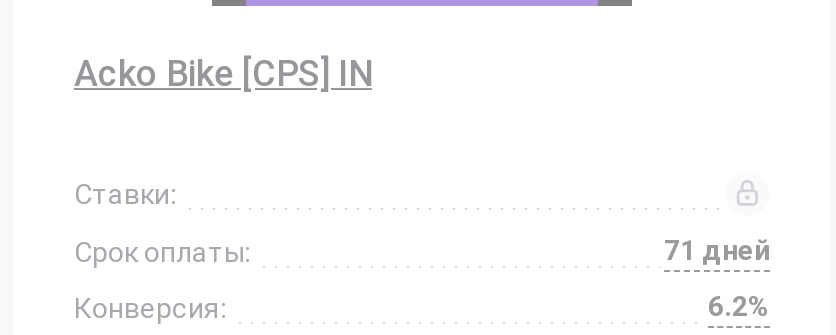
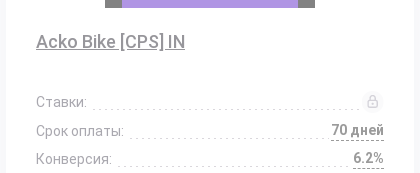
- 71 дней
+ 70 дней
